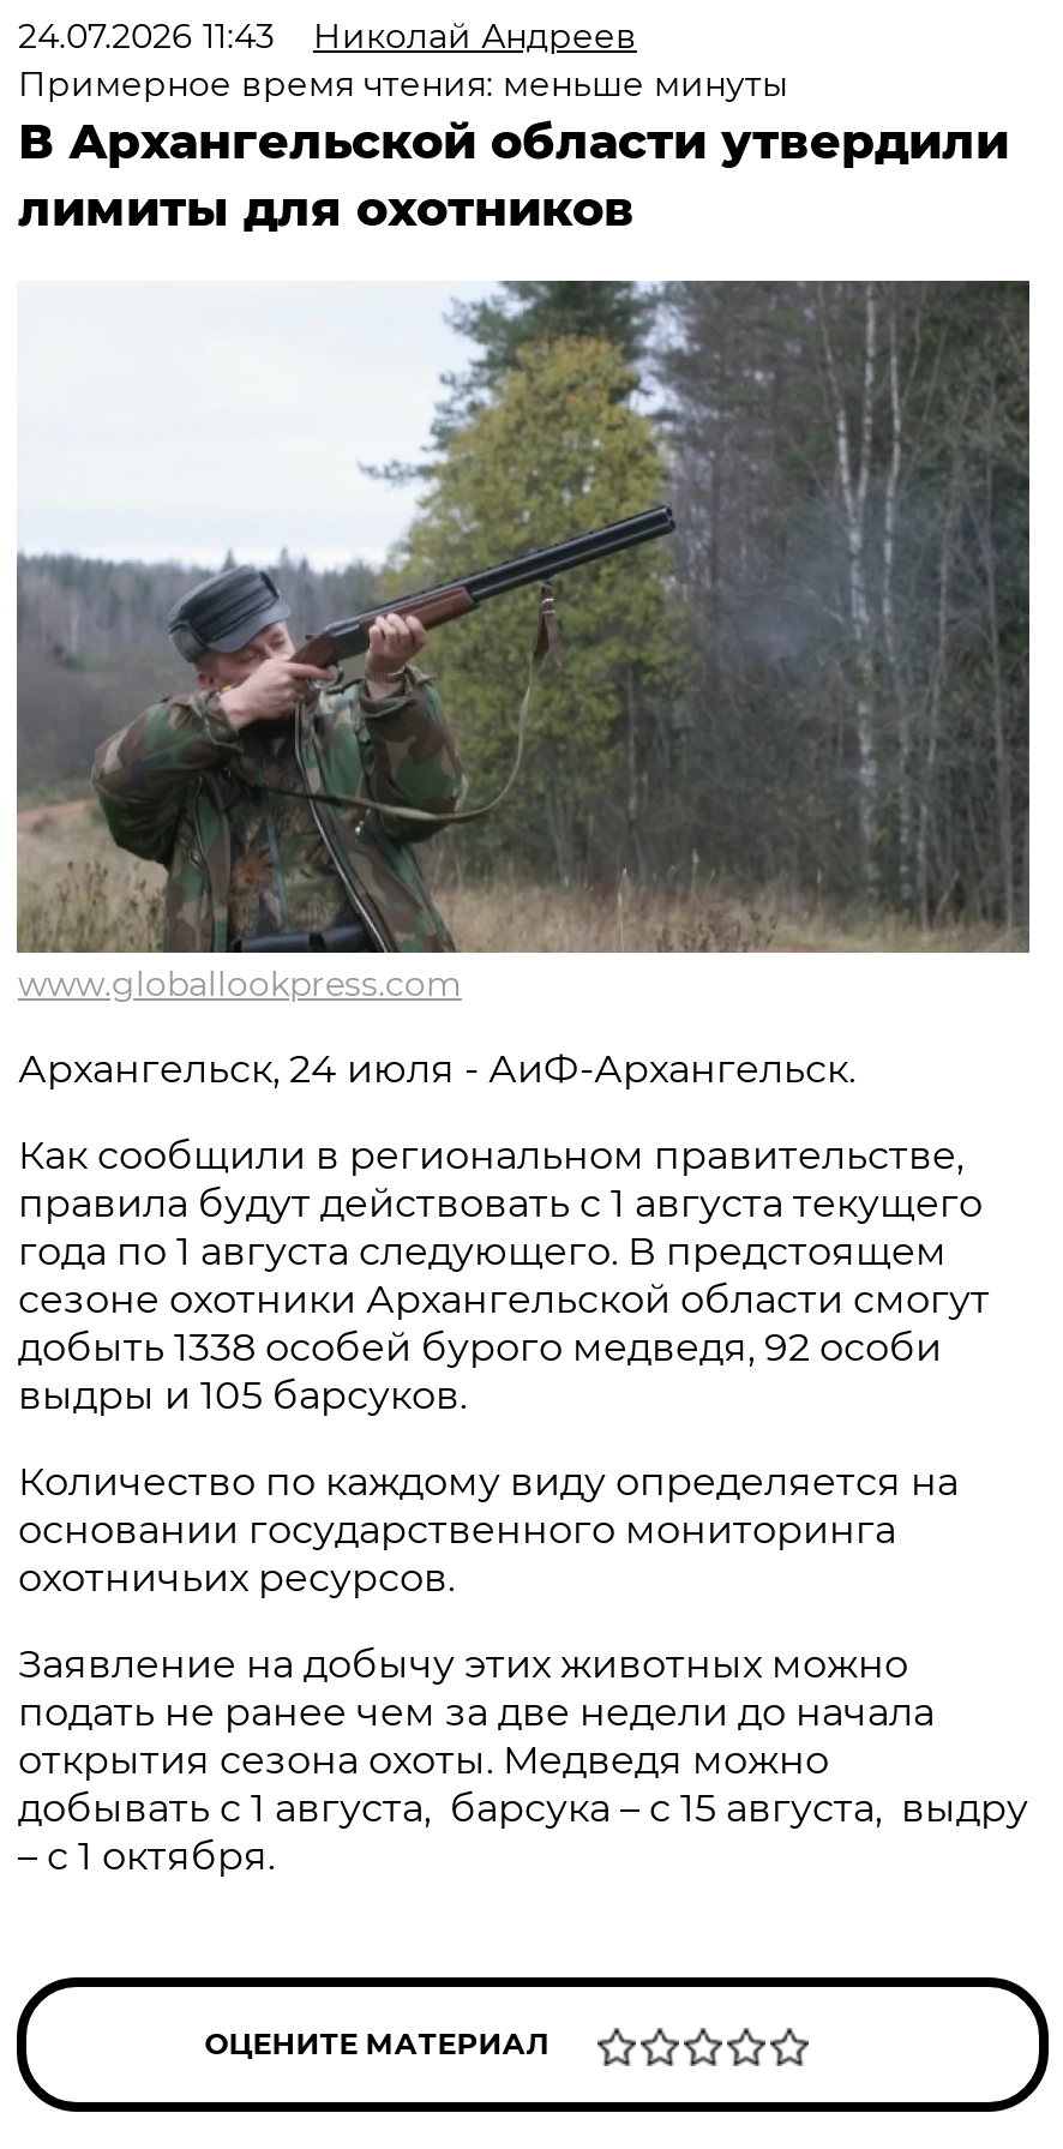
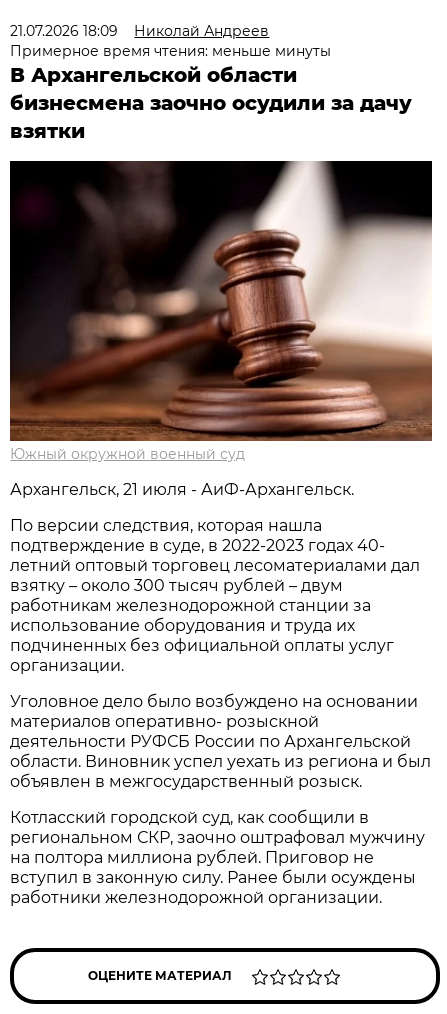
- 24.07.2026 11:43 Николай Андреев
+ 21.07.2026 18:09 Николай Андреев

- В Архангельской области утвердили
- лимиты для охотников
+ В Архангельской области
+ бизнесмена заочно осудили за дачу
+ взятки

- [image]
- www.globallookpress.com
+ [image]
+ Южный окружной военный суд

- Архангельск, 24 июля - АиФ-Архангельск.
+ Архангельск, 21 июля - АиФ-Архангельск.

- Как сообщили в региональном правительстве,
- правила будут действовать с 1 августа текущего
- года по 1 августа следующего. В предстоящем
- сезоне охотники Архангельской области смогут
- добыть 1338 особей бурого медведя, 92 особи
- выдры и 105 барсуков.
+ По версии следствия, которая нашла
+ подтверждение в суде, в 2022-2023 годах 40-
+ летний оптовый торговец лесоматериалами дал
+ взятку – около 300 тысяч рублей – двум
+ работникам железнодорожной станции за
+ использование оборудования и труда их
+ подчиненных без официальной оплаты услуг
+ организации.

- Количество по каждому виду определяется на
- основании государственного мониторинга
- охотничьих ресурсов.
+ Уголовное дело было возбуждено на основании
+ материалов оперативно- розыскной
+ деятельности РУФСБ России по Архангельской
+ области. Виновник успел уехать из региона и был
+ объявлен в межгосударственный розыск.

- Заявление на добычу этих животных можно
- подать не ранее чем за две недели до начала
- открытия сезона охоты. Медведя можно
- добывать с 1 августа, барсука – с 15 августа, выдру
- – с 1 октября.
+ Котласский городской суд, как сообщили в
+ региональном СКР, заочно оштрафовал мужчину
+ на полтора миллиона рублей. Приговор не
+ вступил в законную силу. Ранее были осуждены
+ работники железнодорожной организации.
